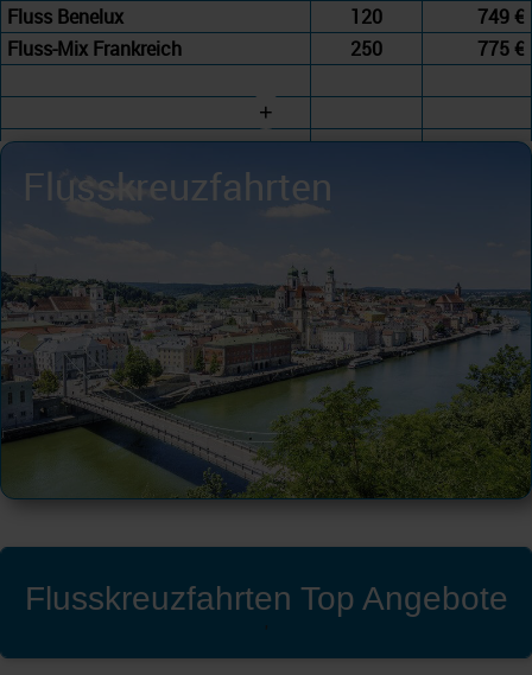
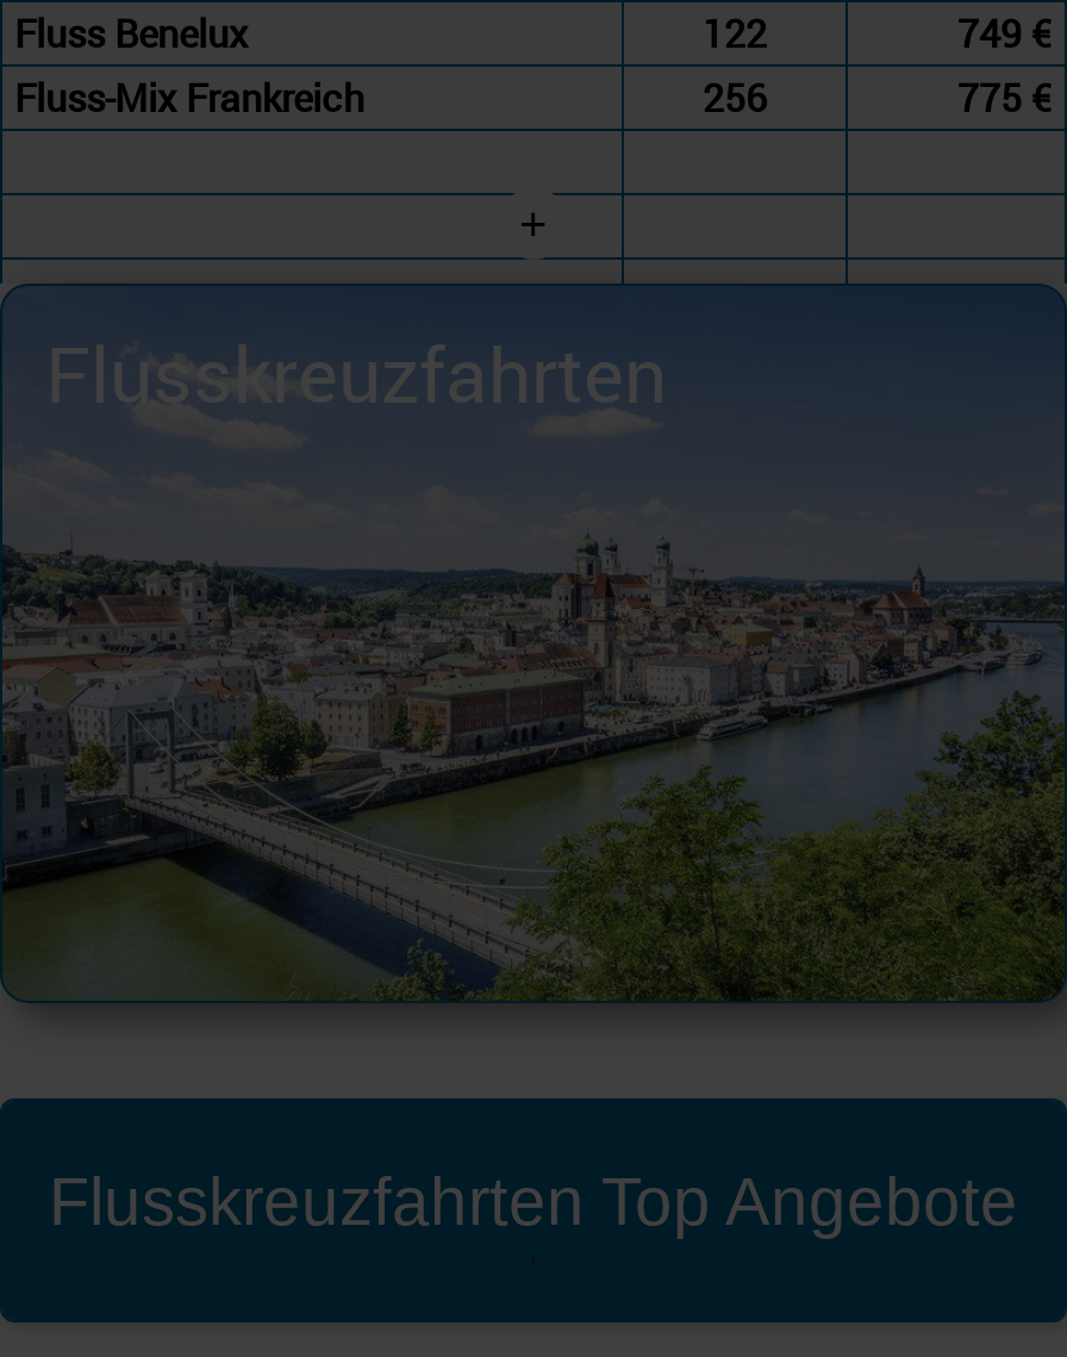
- 120
+ 122

- 250
+ 256
